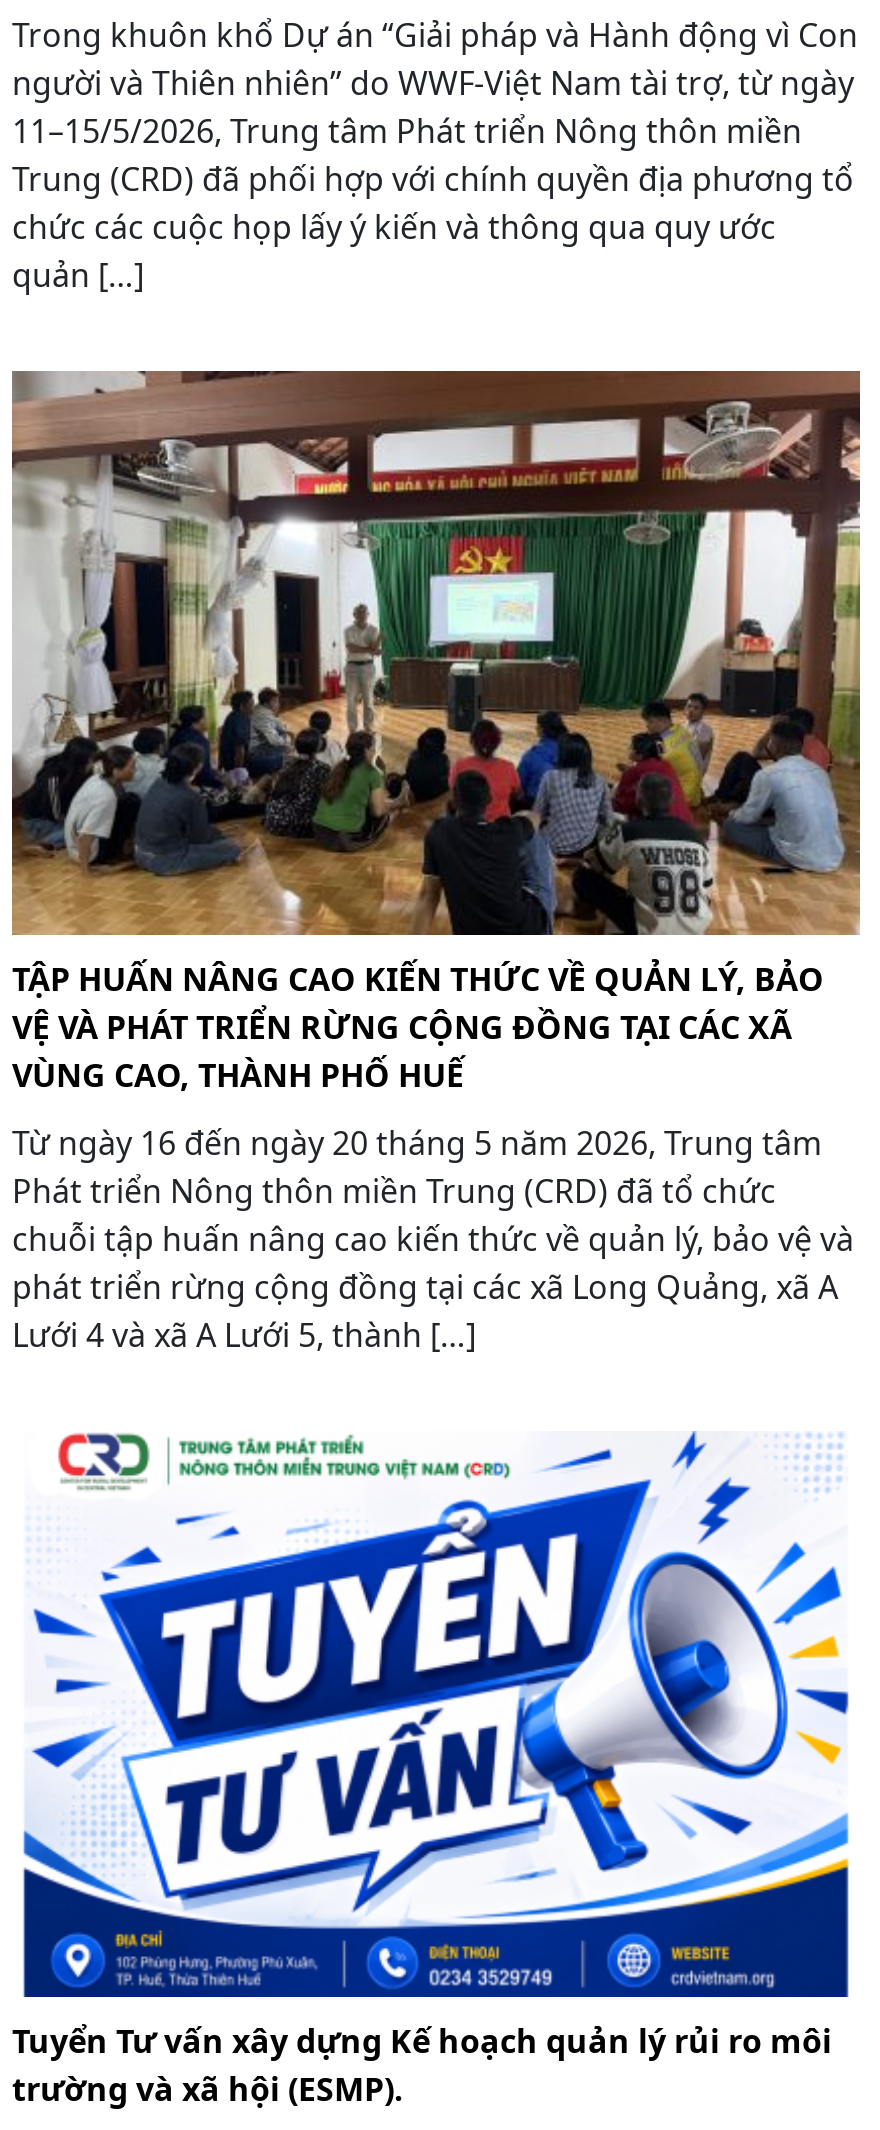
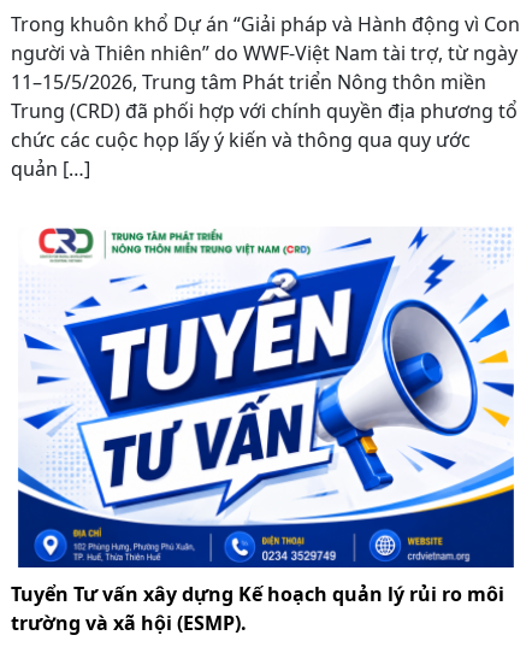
- [image]
- TẬP HUẤN NÂNG CAO KIẾN THỨC VỀ QUẢN LÝ, BẢO
- VỆ VÀ PHÁT TRIỂN RỪNG CỘNG ĐỒNG TẠI CÁC XÃ
- VÙNG CAO, THÀNH PHỐ HUẾ
- Từ ngày 16 đến ngày 20 tháng 5 năm 2026, Trung tâm
- Phát triển Nông thôn miền Trung (CRD) đã tổ chức
- chuỗi tập huấn nâng cao kiến thức về quản lý, bảo vệ và
- phát triển rừng cộng đồng tại các xã Long Quảng, xã A
- Lưới 4 và xã A Lưới 5, thành […]
